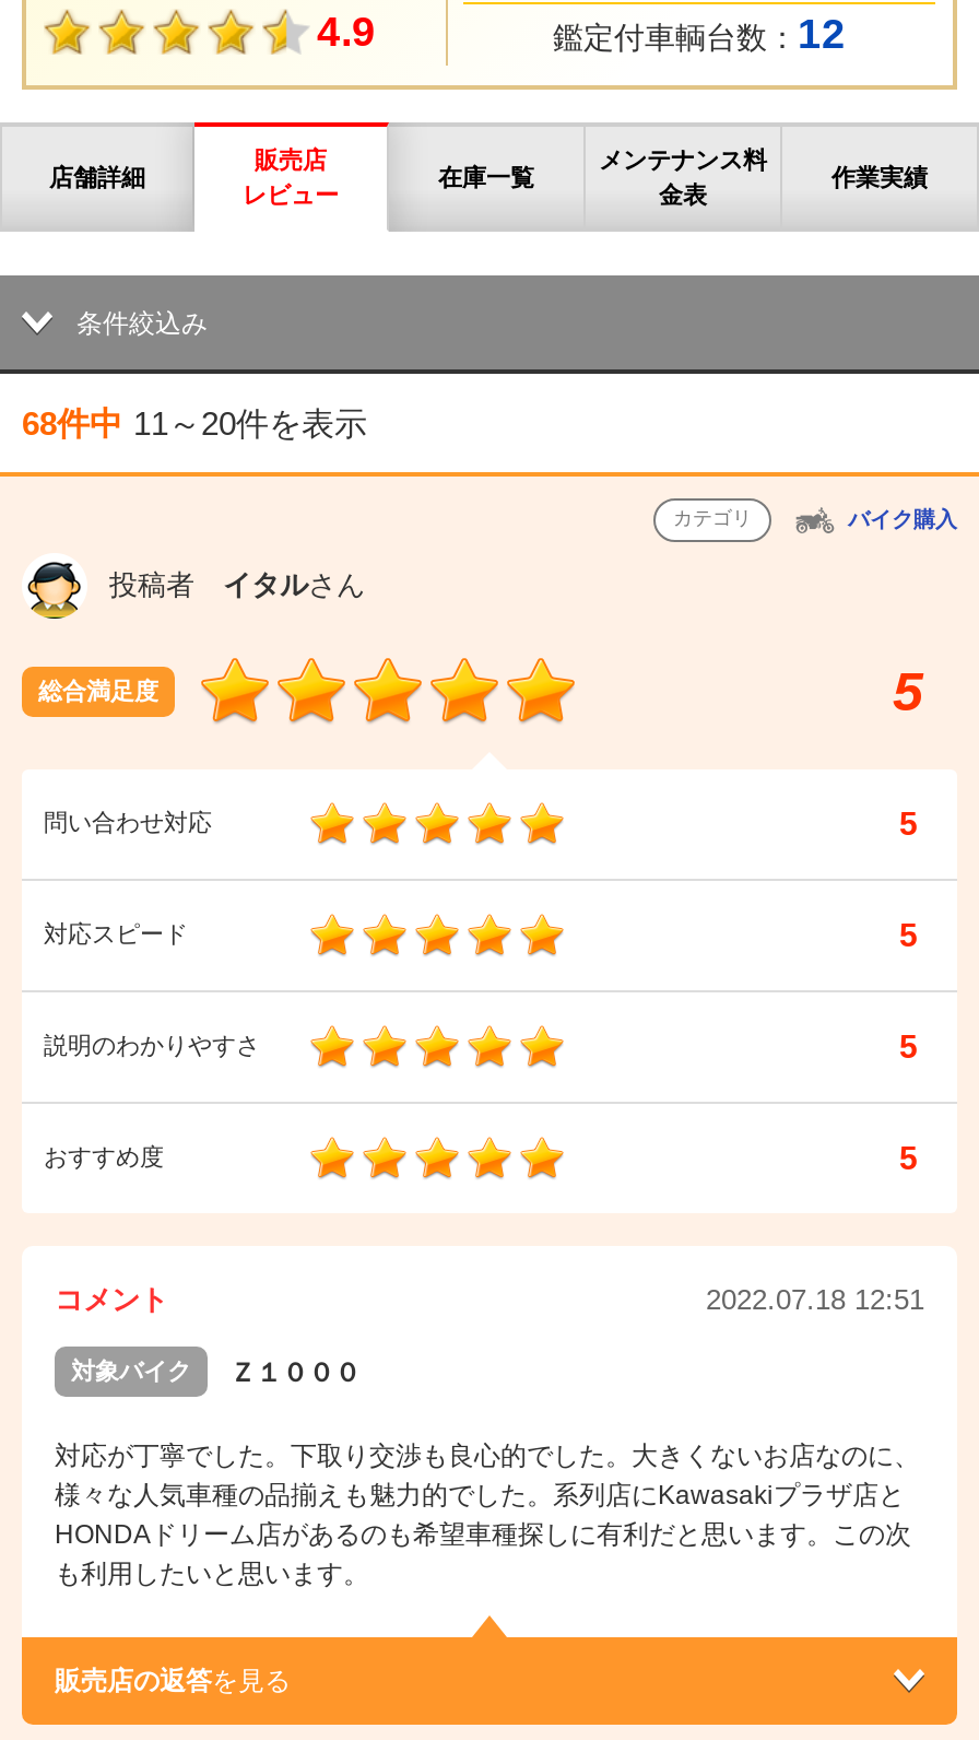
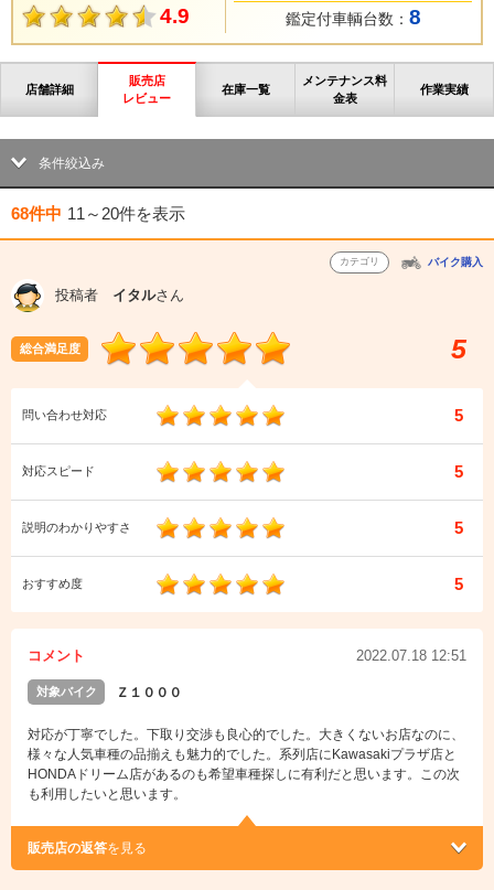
- 鑑定付車輌台数：12
+ 鑑定付車輌台数：8
